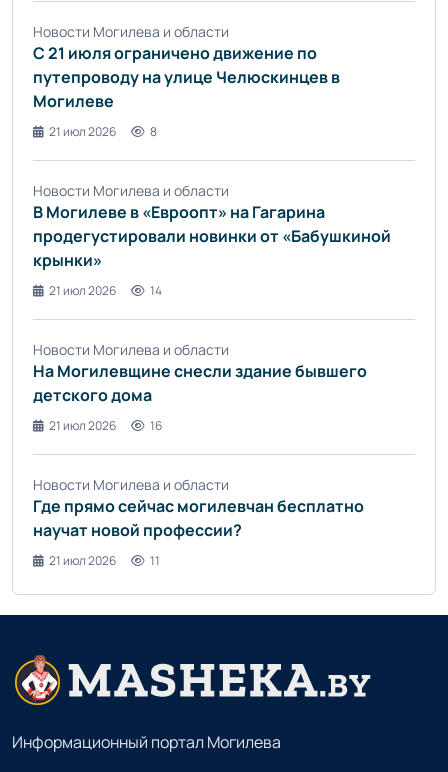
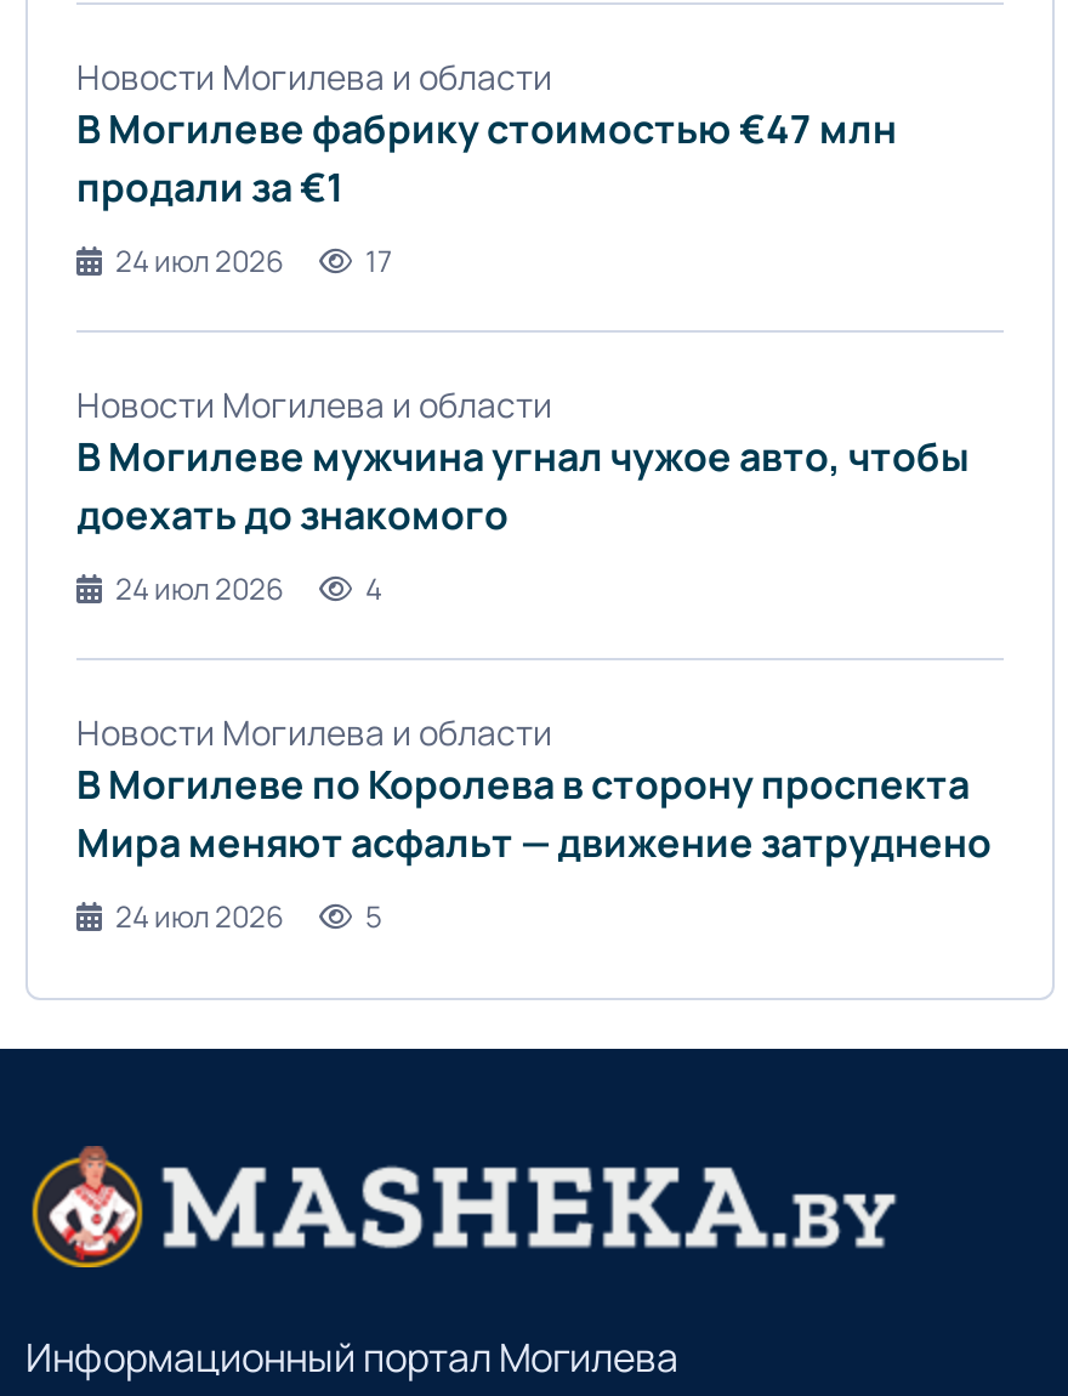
- С 21 июля ограничено движение по
- путепроводу на улице Челюскинцев в
- Могилеве
+ В Могилеве фабрику стоимостью €47 млн
+ продали за €1

- 21 июл 2026
- 8
+ 24 июл 2026
+ 17

- В Могилеве в «Евроопт» на Гагарина
- продегустировали новинки от «Бабушкиной
- крынки»
+ В Могилеве мужчина угнал чужое авто, чтобы
+ доехать до знакомого

- 21 июл 2026
- 14
+ 24 июл 2026
+ 4

- На Могилевщине снесли здание бывшего
- детского дома
- 21 июл 2026
- 16
- Новости Могилева и области
- Где прямо сейчас могилевчан бесплатно
- научат новой профессии?
- 21 июл 2026
- 11
+ В Могилеве по Королева в сторону проспекта
+ Мира меняют асфальт — движение затруднено
+ 24 июл 2026
+ 5
